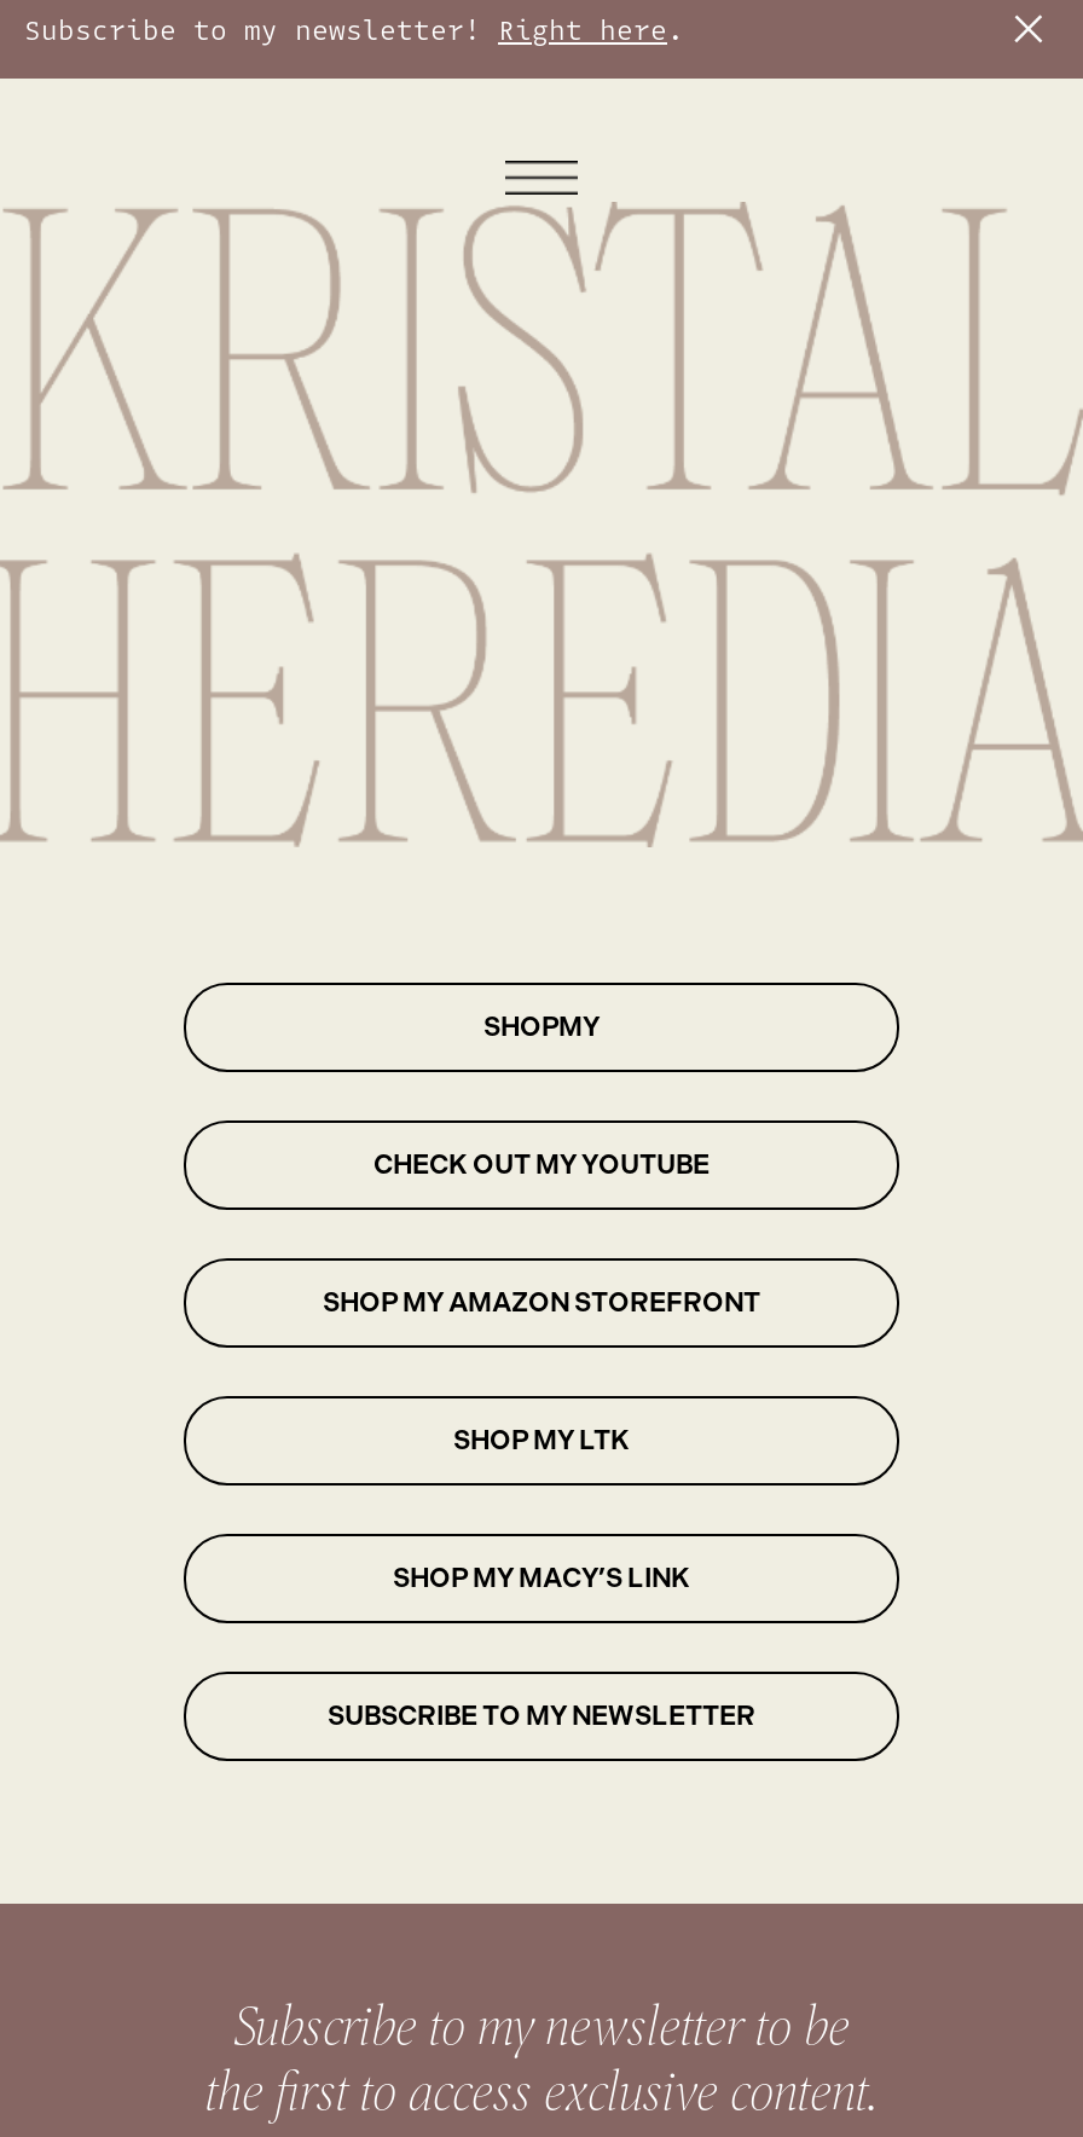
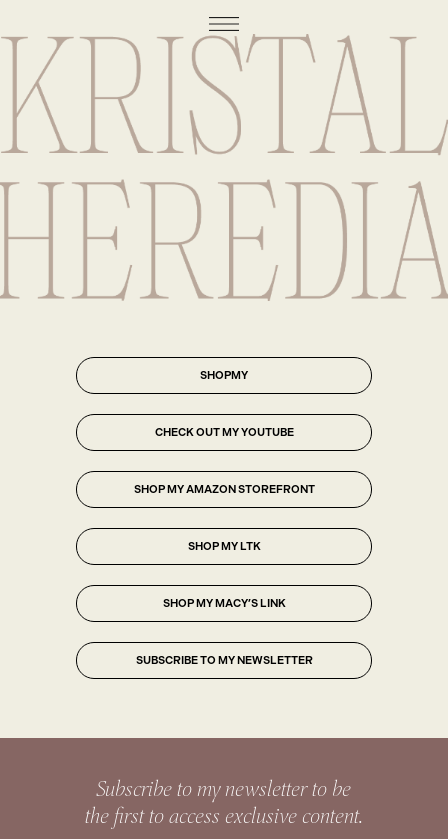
- Subscribe to my newsletter! Right here.
